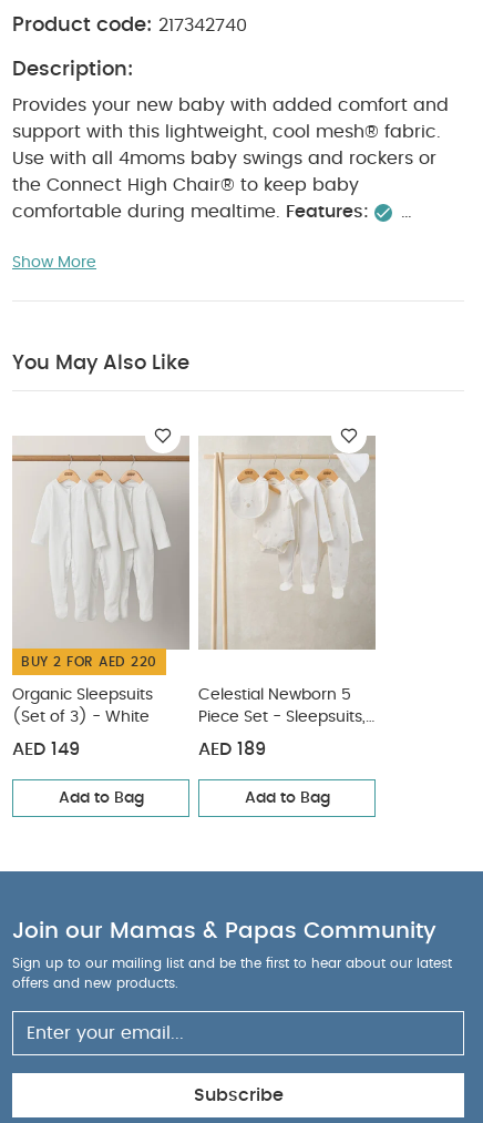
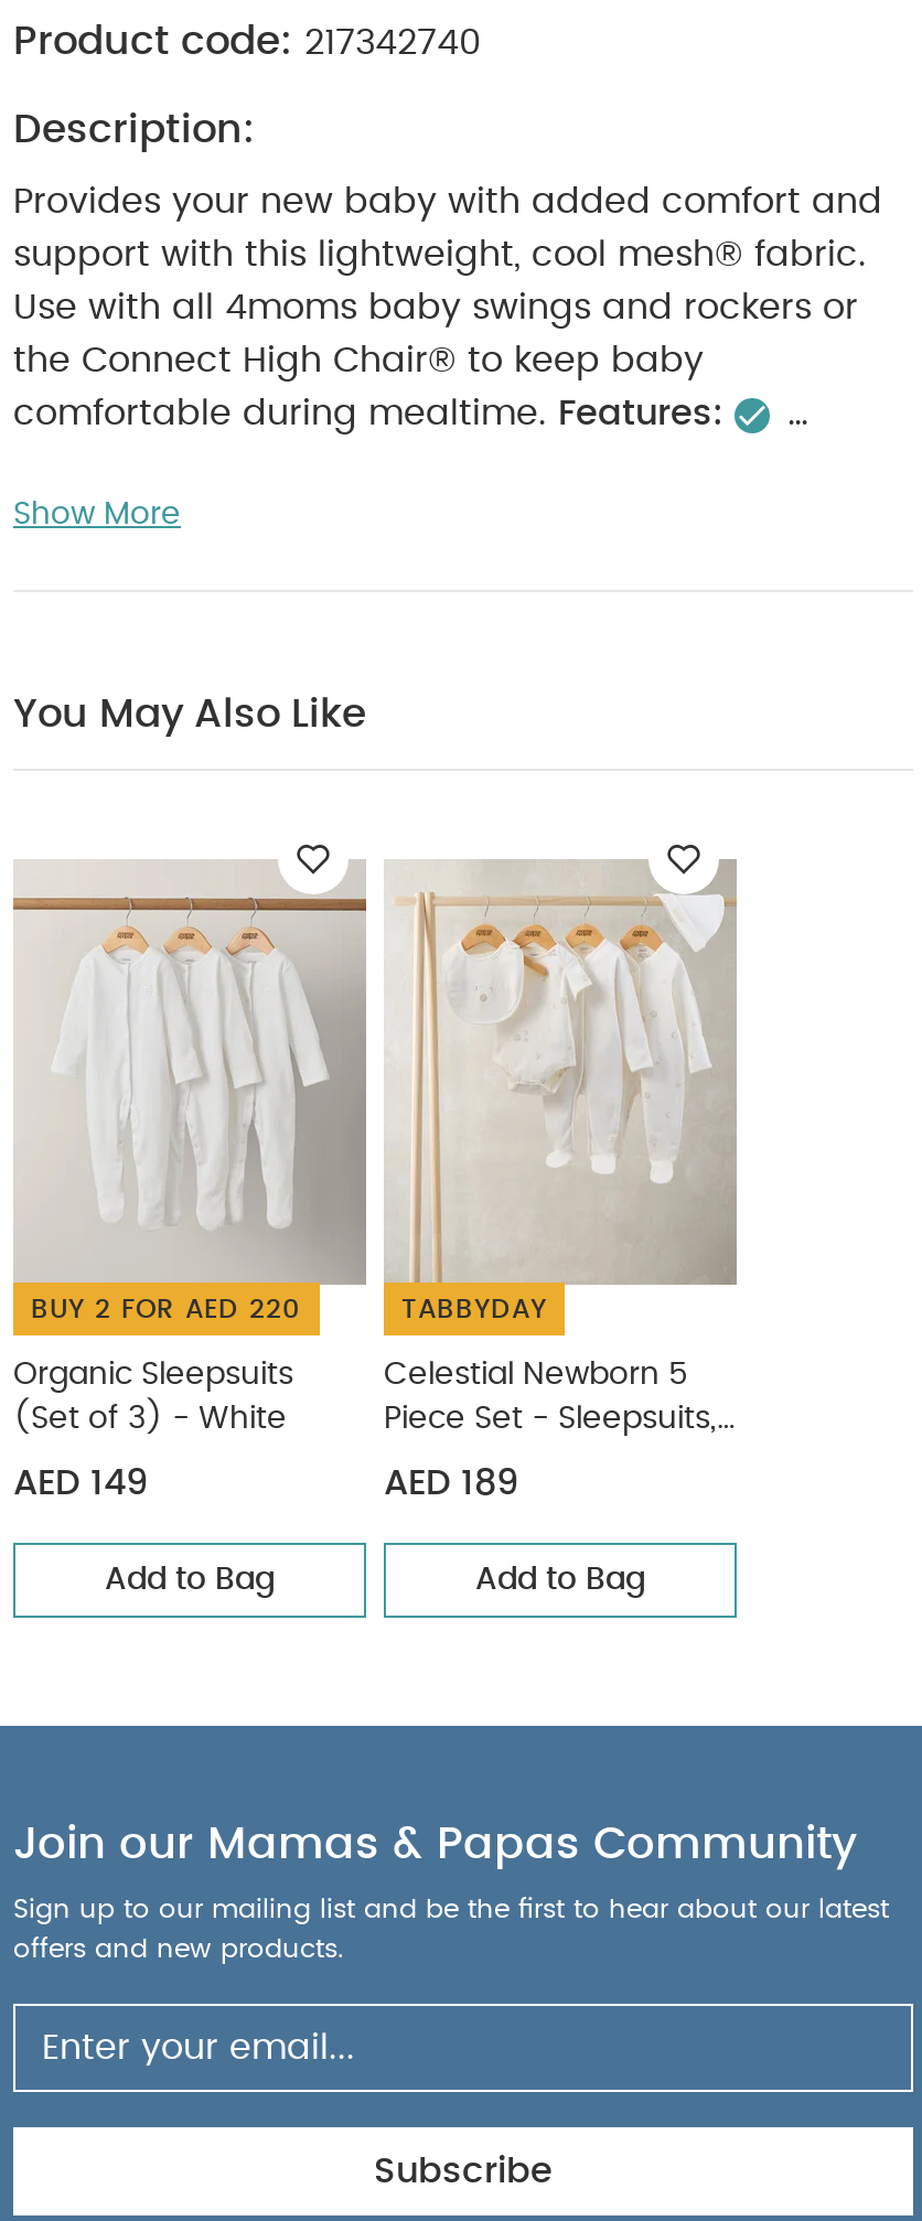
+ TABBYDAY
